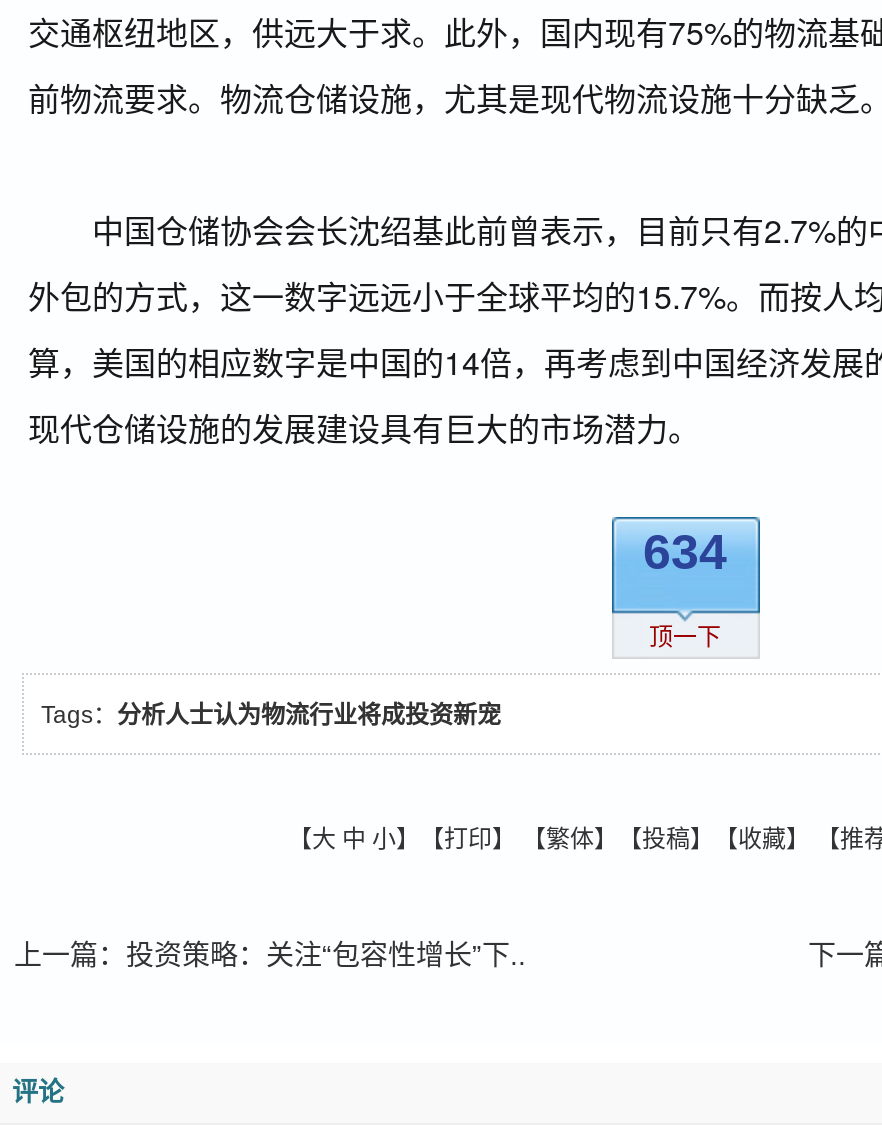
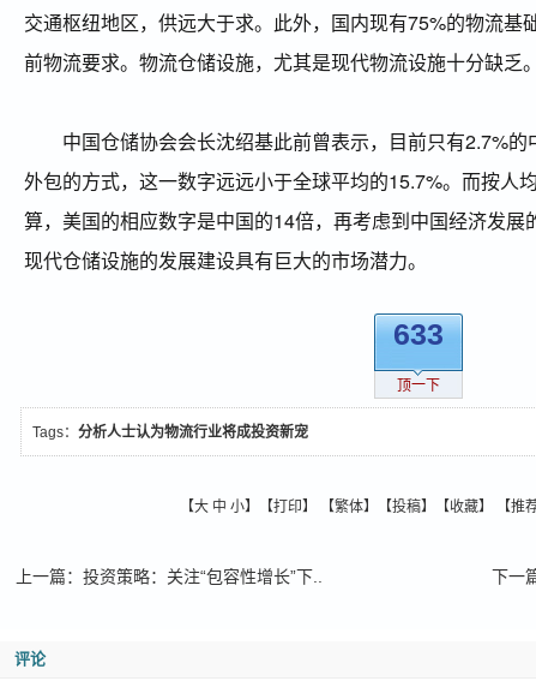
- 634
+ 633
